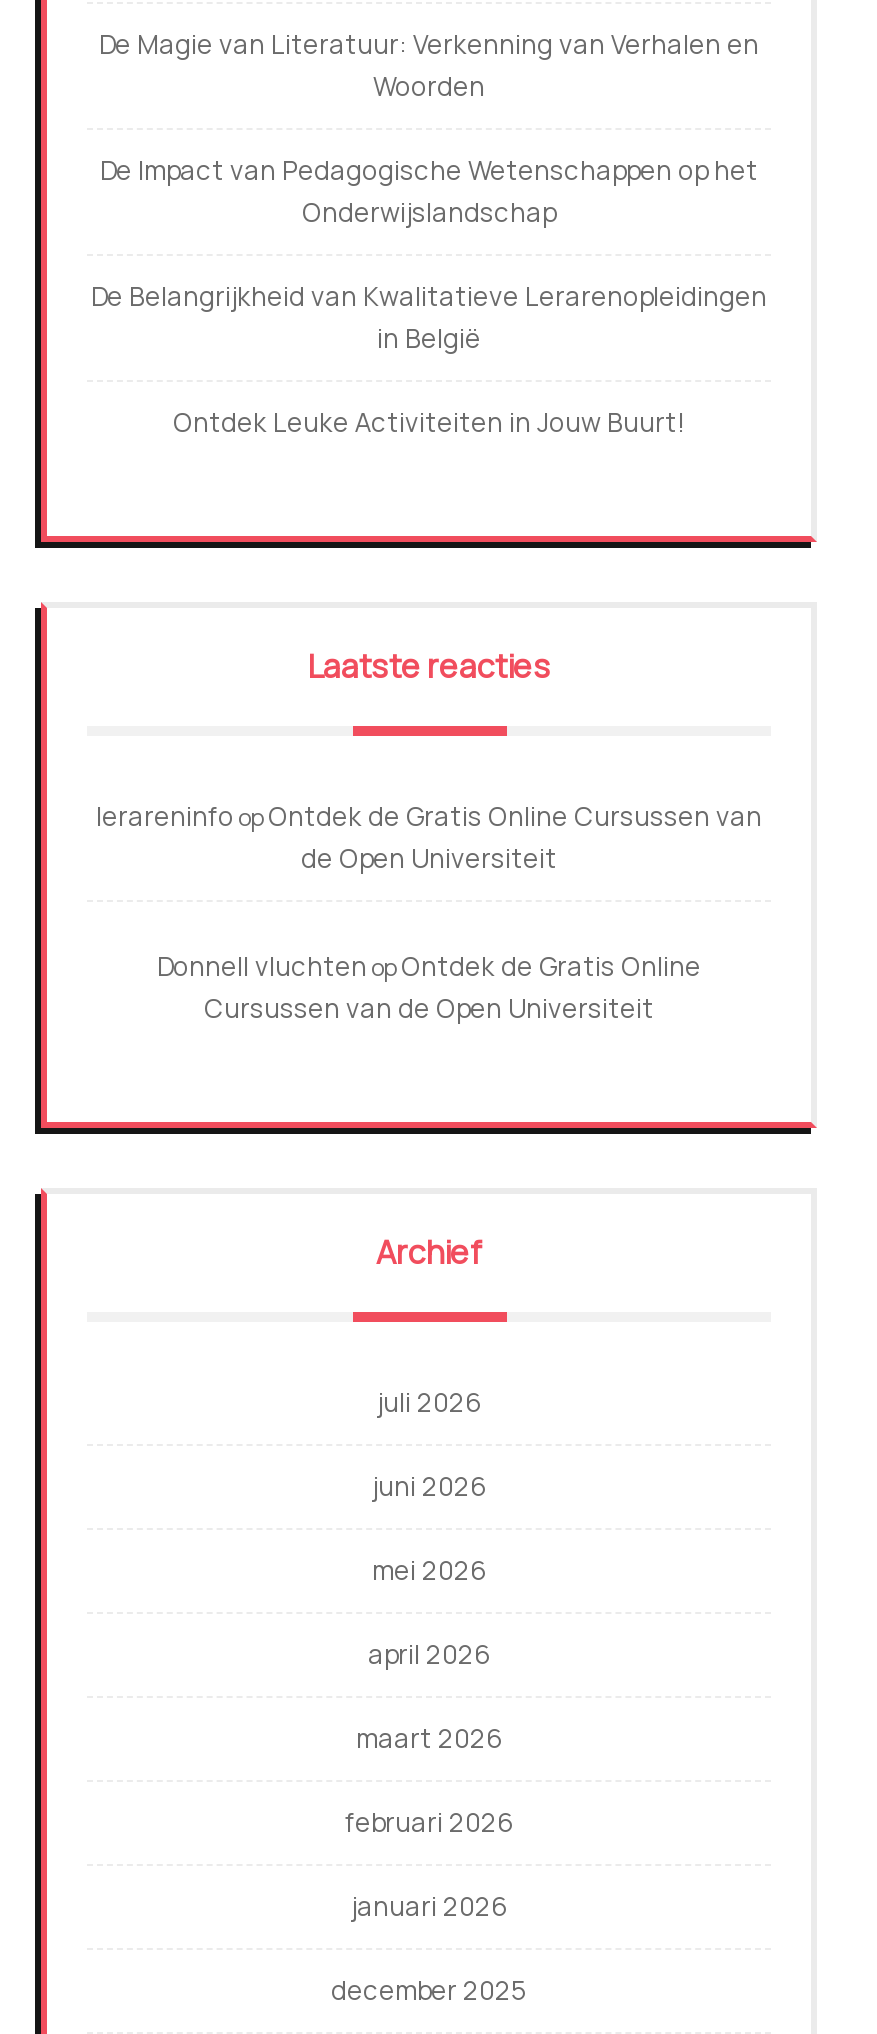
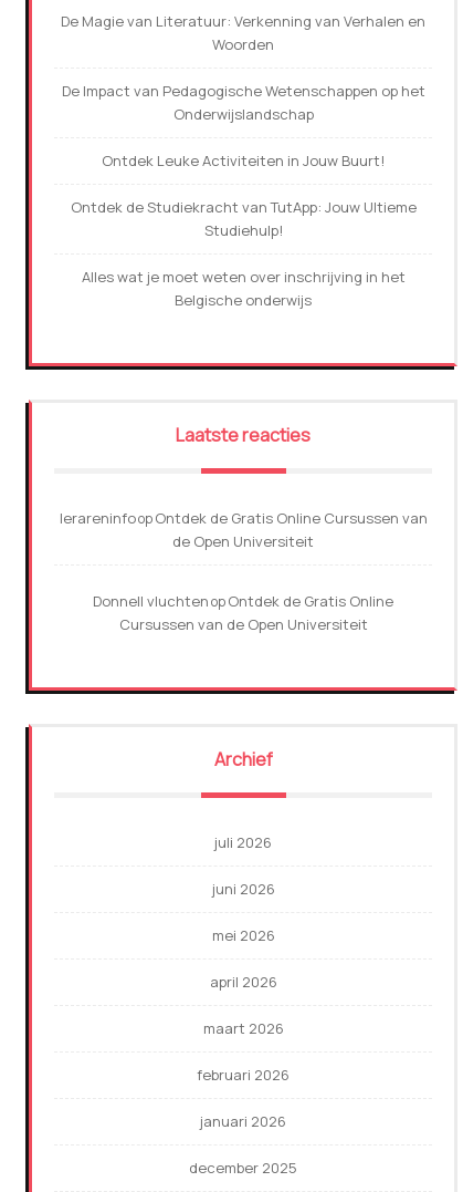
- De Belangrijkheid van Kwalitatieve Lerarenopleidingen
- in België

moved up: Ontdek Leuke Activiteiten in Jouw Buurt!

+ Ontdek de Studiekracht van TutApp: Jouw Ultieme
+ Studiehulp!
+ Alles wat je moet weten over inschrijving in het
+ Belgische onderwijs
